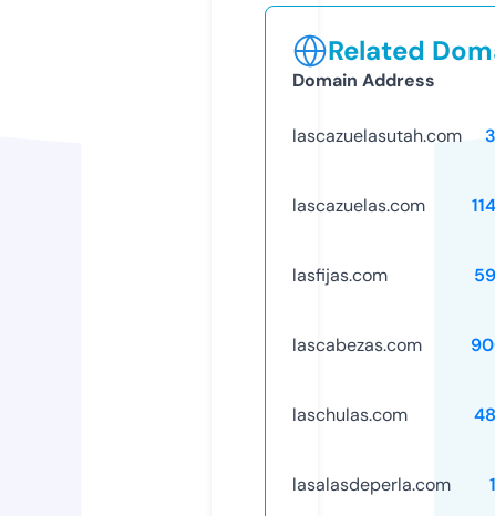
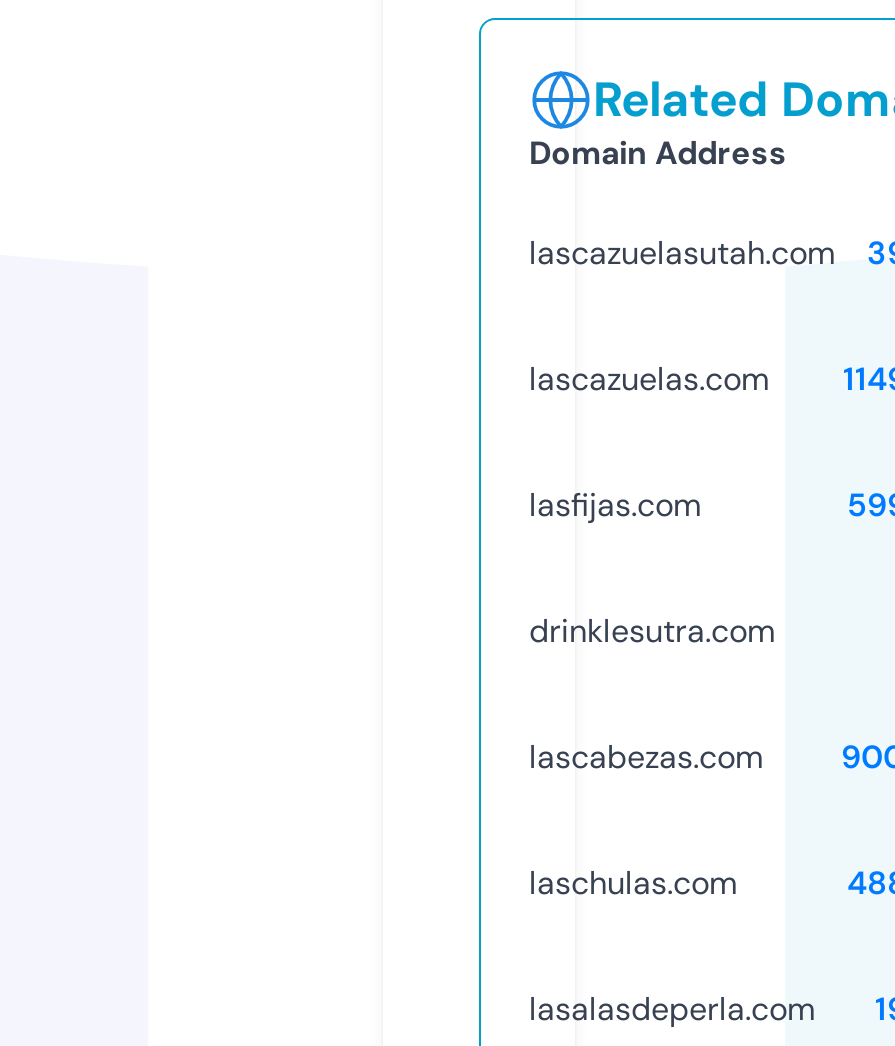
+ drinklesutra.com
